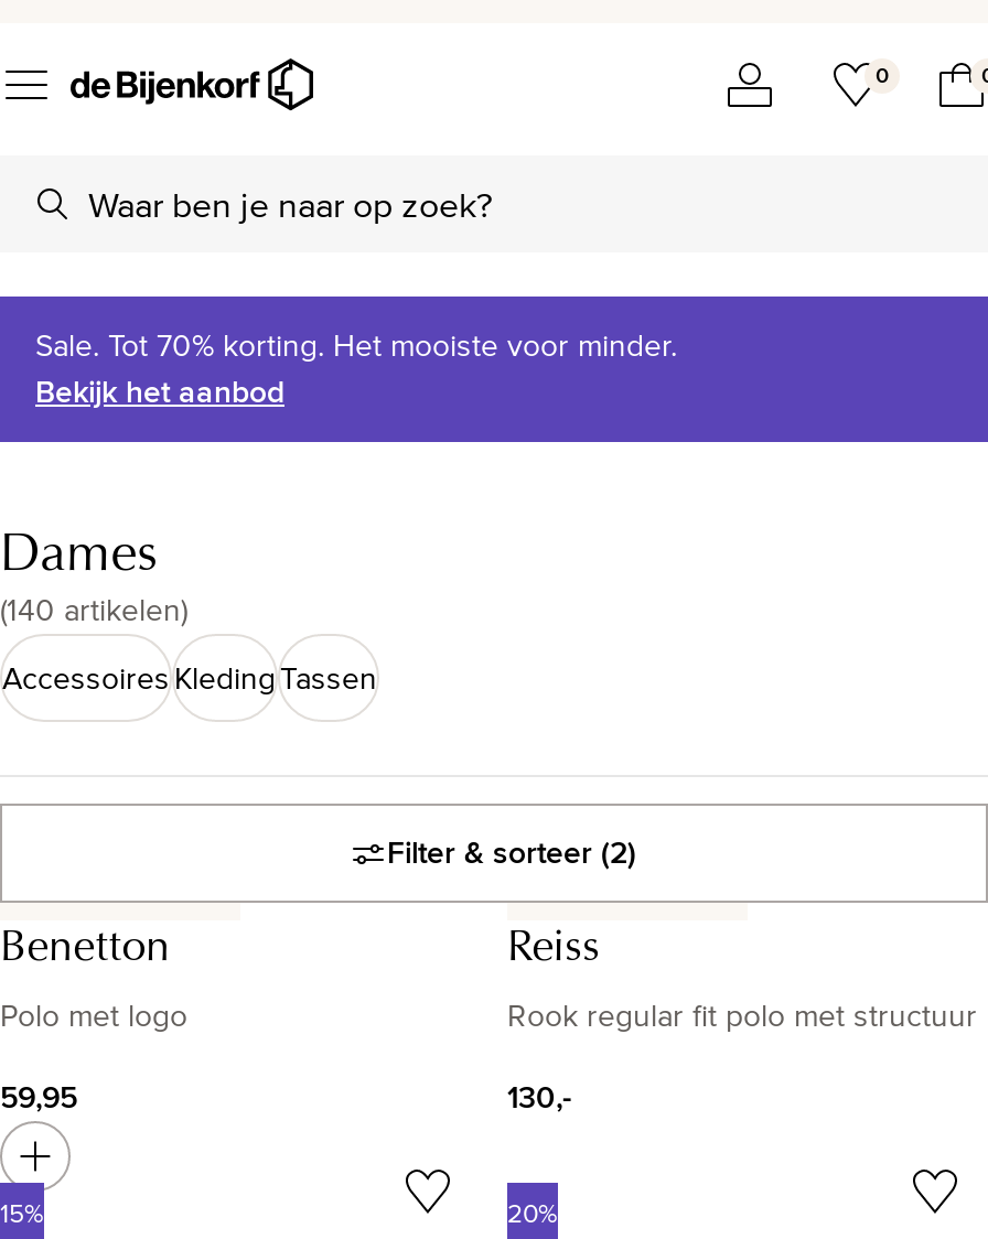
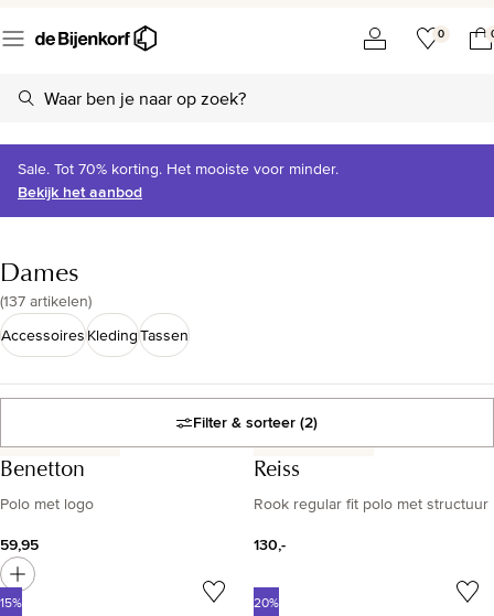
- (140 artikelen)
+ (137 artikelen)
